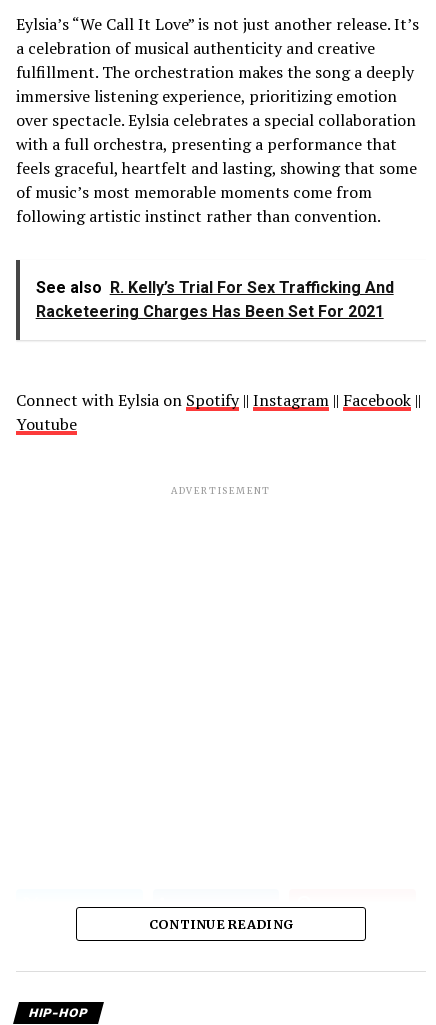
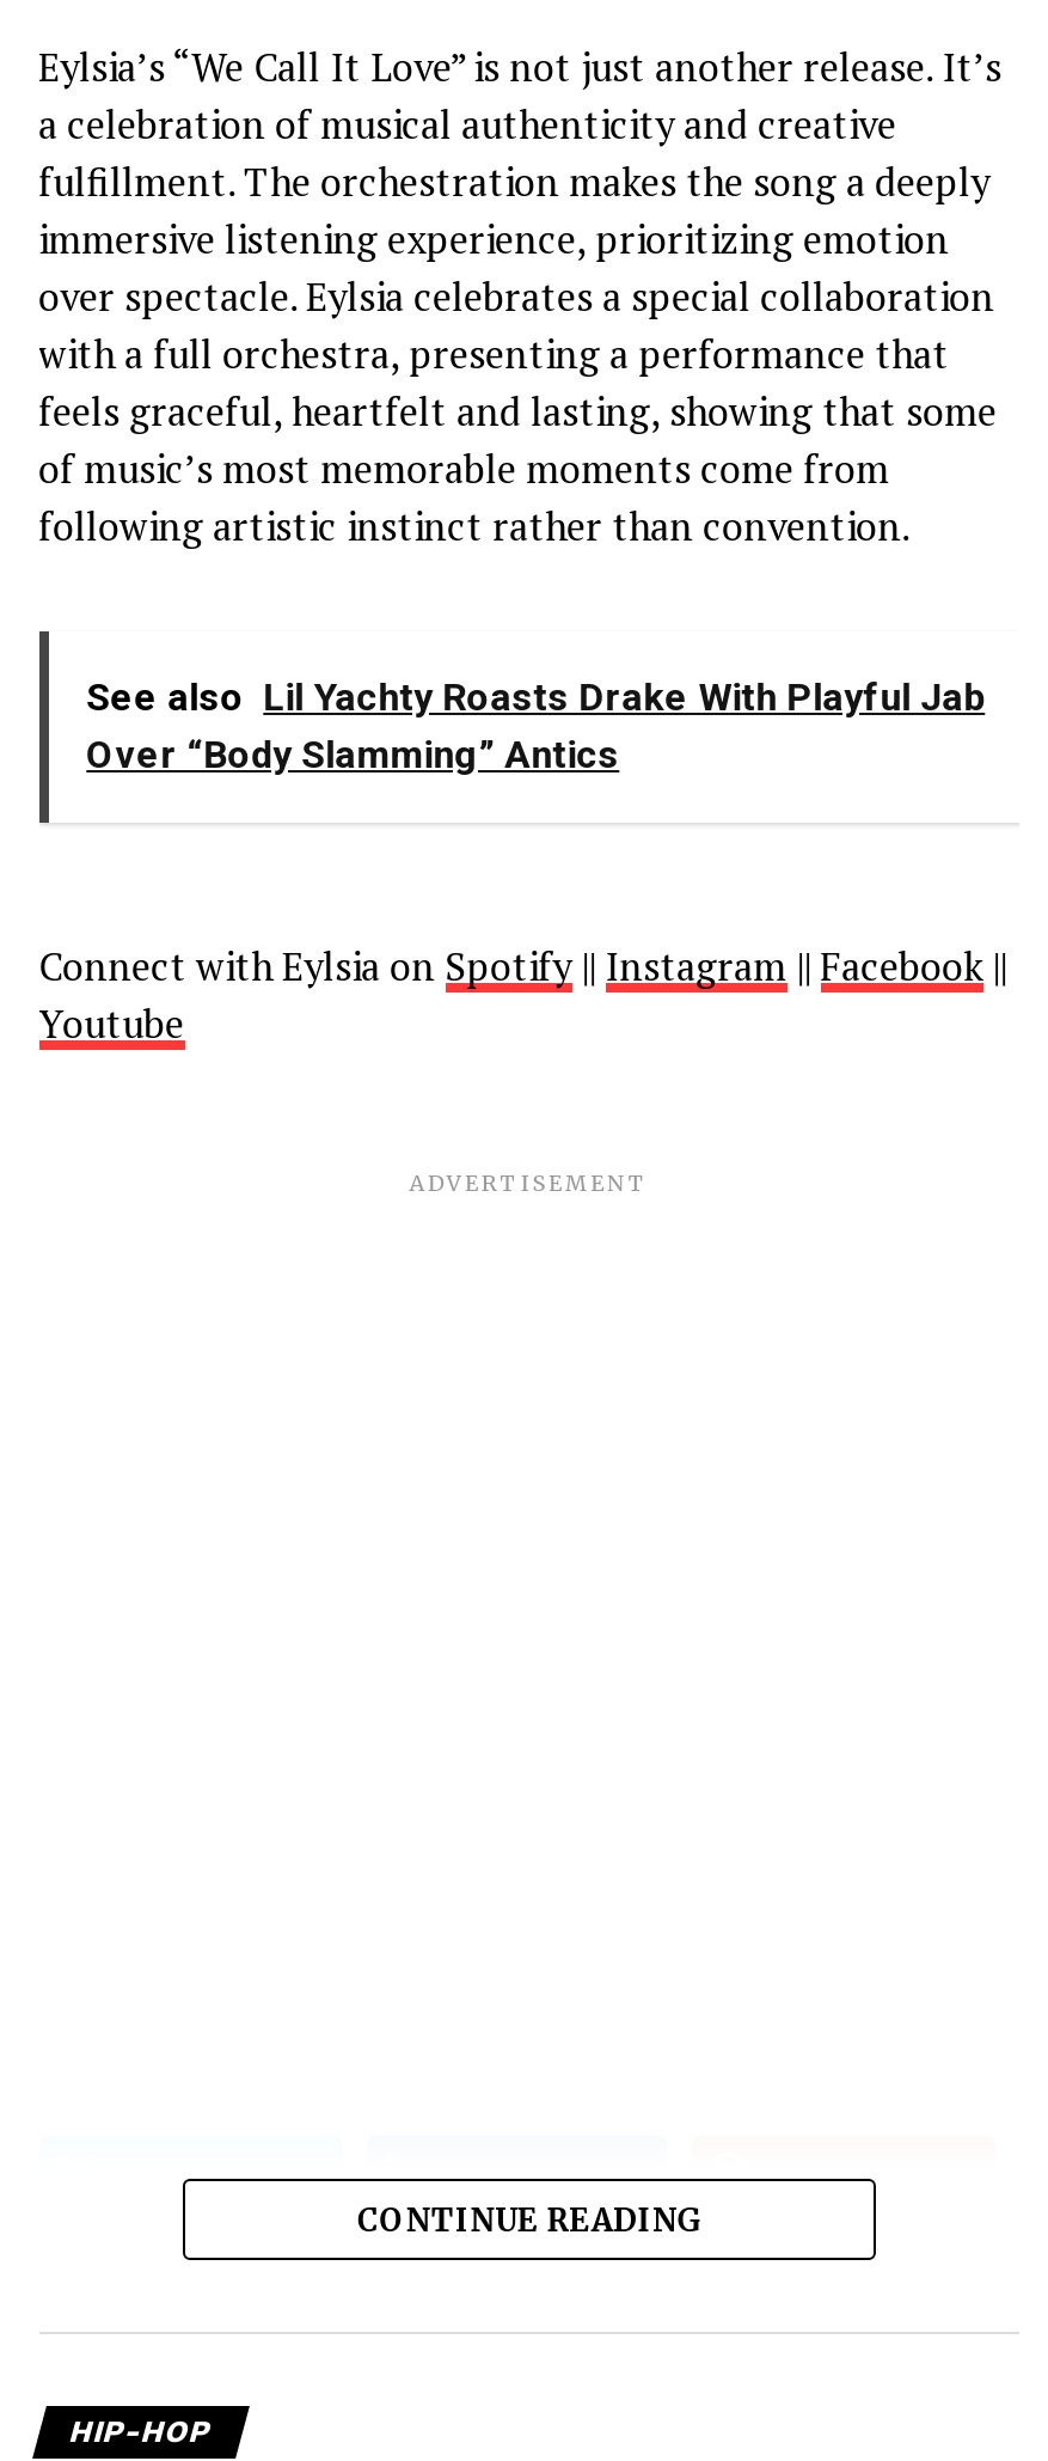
- See also R. Kelly’s Trial For Sex Trafficking And
- Racketeering Charges Has Been Set For 2021
+ See also Lil Yachty Roasts Drake With Playful Jab
+ Over “Body Slamming” Antics
